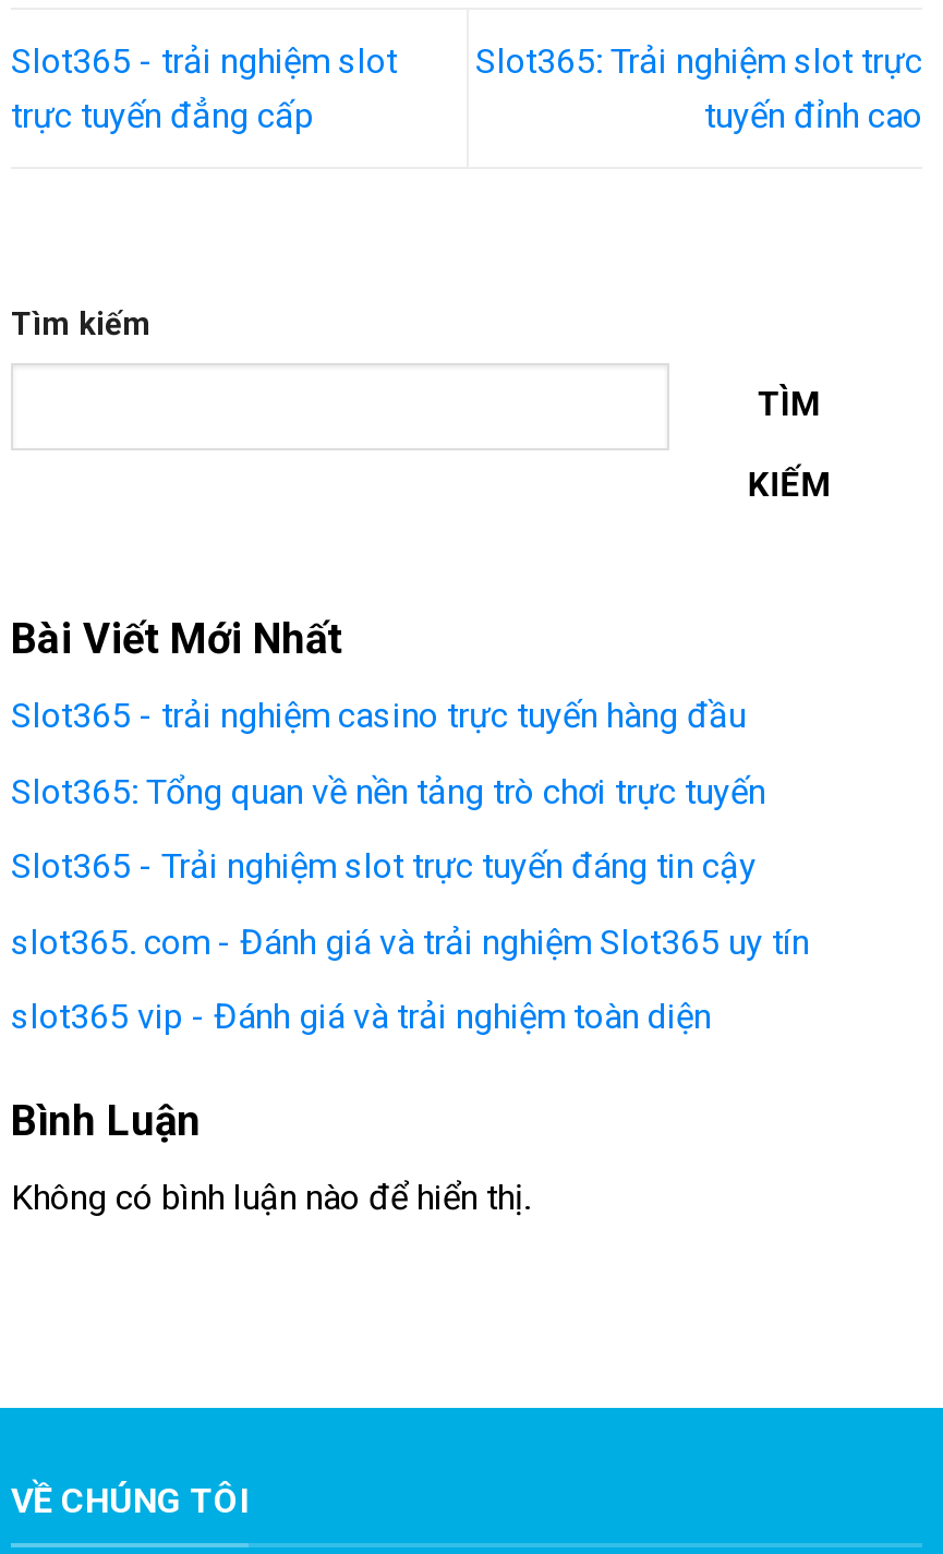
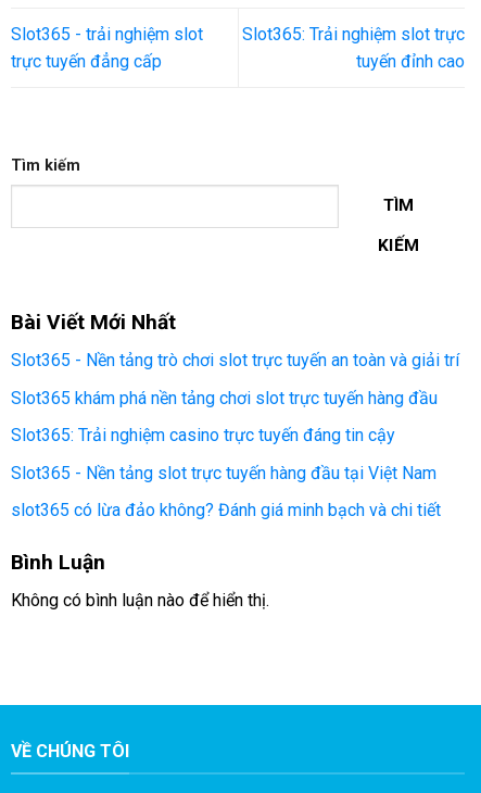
- Slot365 - trải nghiệm casino trực tuyến hàng đầu
+ Slot365 - Nền tảng trò chơi slot trực tuyến an toàn và giải trí

- Slot365: Tổng quan về nền tảng trò chơi trực tuyến
+ Slot365 khám phá nền tảng chơi slot trực tuyến hàng đầu

- Slot365 - Trải nghiệm slot trực tuyến đáng tin cậy
+ Slot365: Trải nghiệm casino trực tuyến đáng tin cậy

- slot365. com - Đánh giá và trải nghiệm Slot365 uy tín
+ Slot365 - Nền tảng slot trực tuyến hàng đầu tại Việt Nam

- slot365 vip - Đánh giá và trải nghiệm toàn diện
+ slot365 có lừa đảo không? Đánh giá minh bạch và chi tiết
